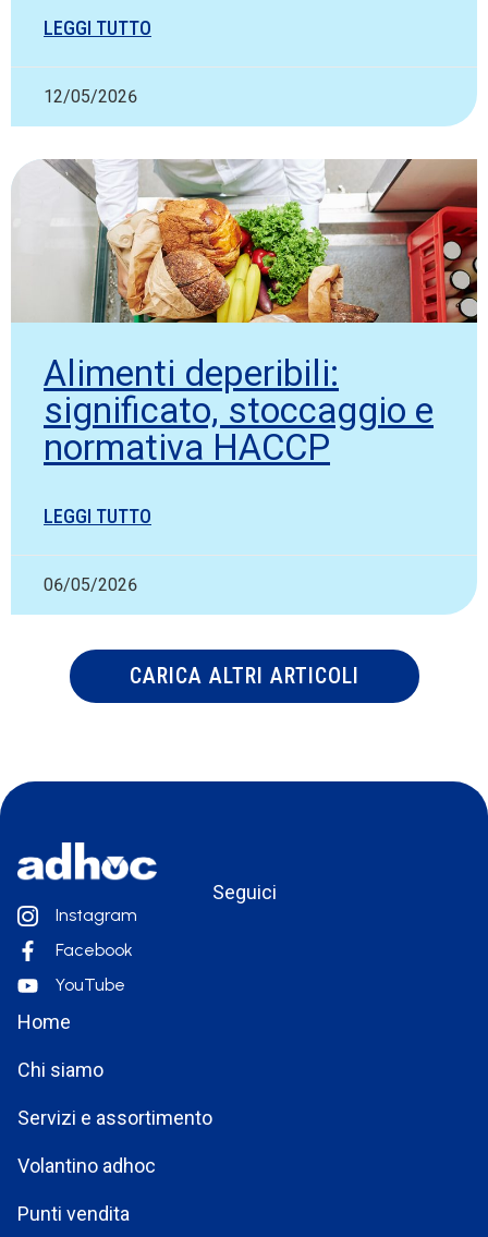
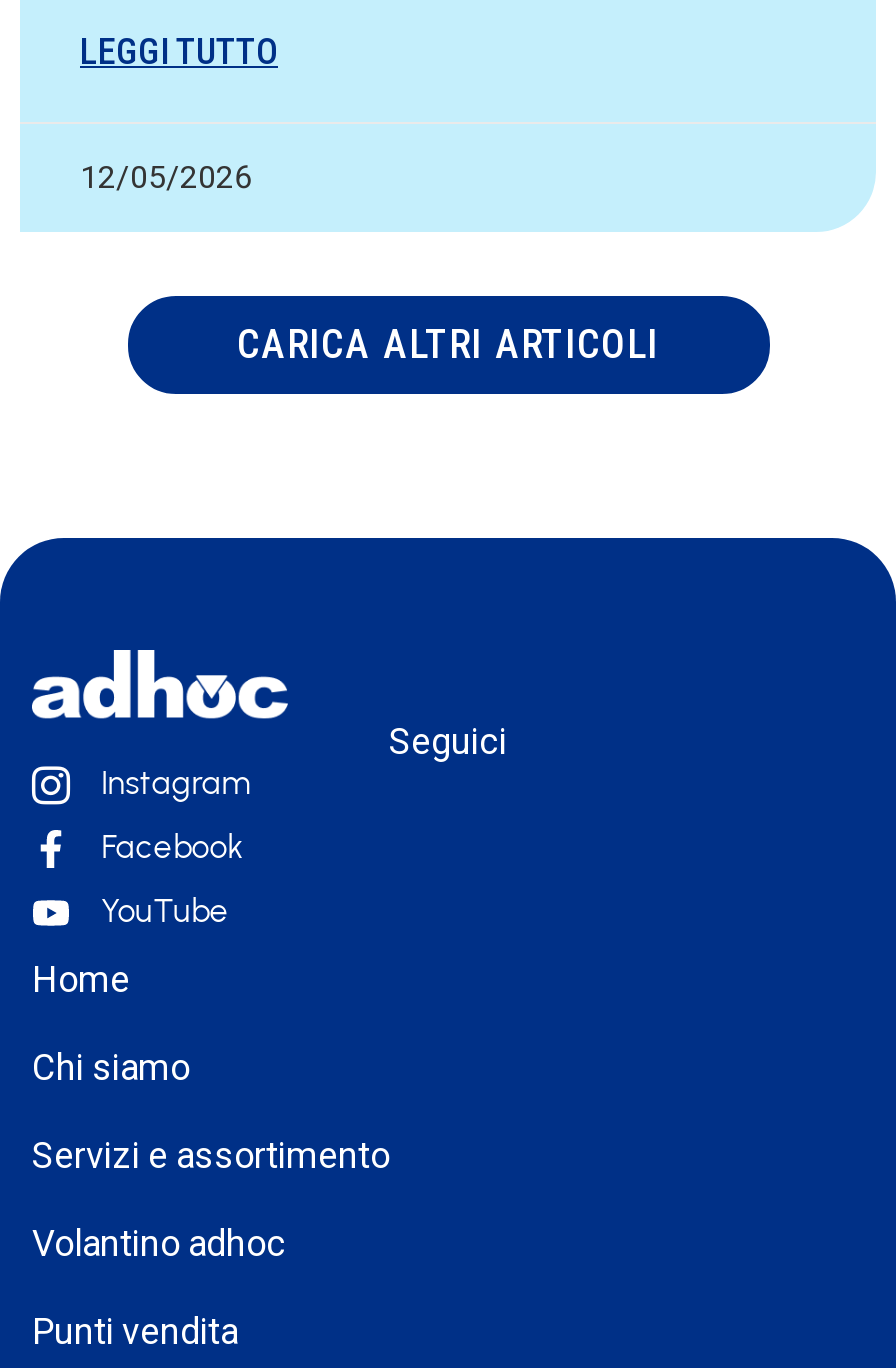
- [image]
- Alimenti deperibili:
- significato, stoccaggio e
- normativa HACCP
- LEGGI TUTTO
- 06/05/2026
